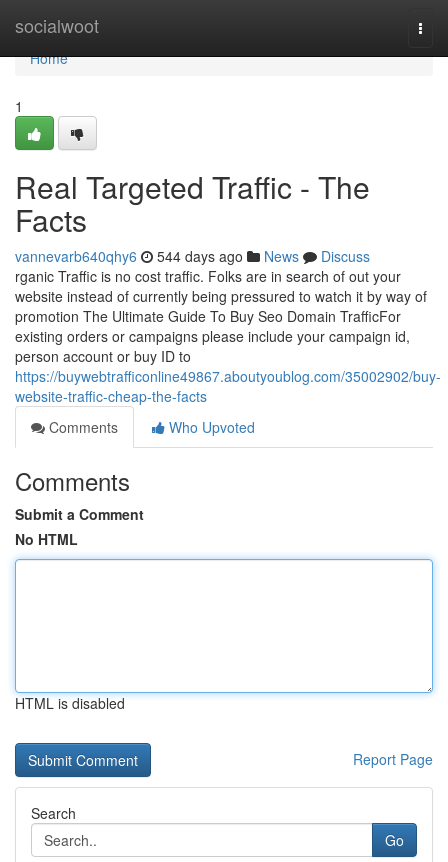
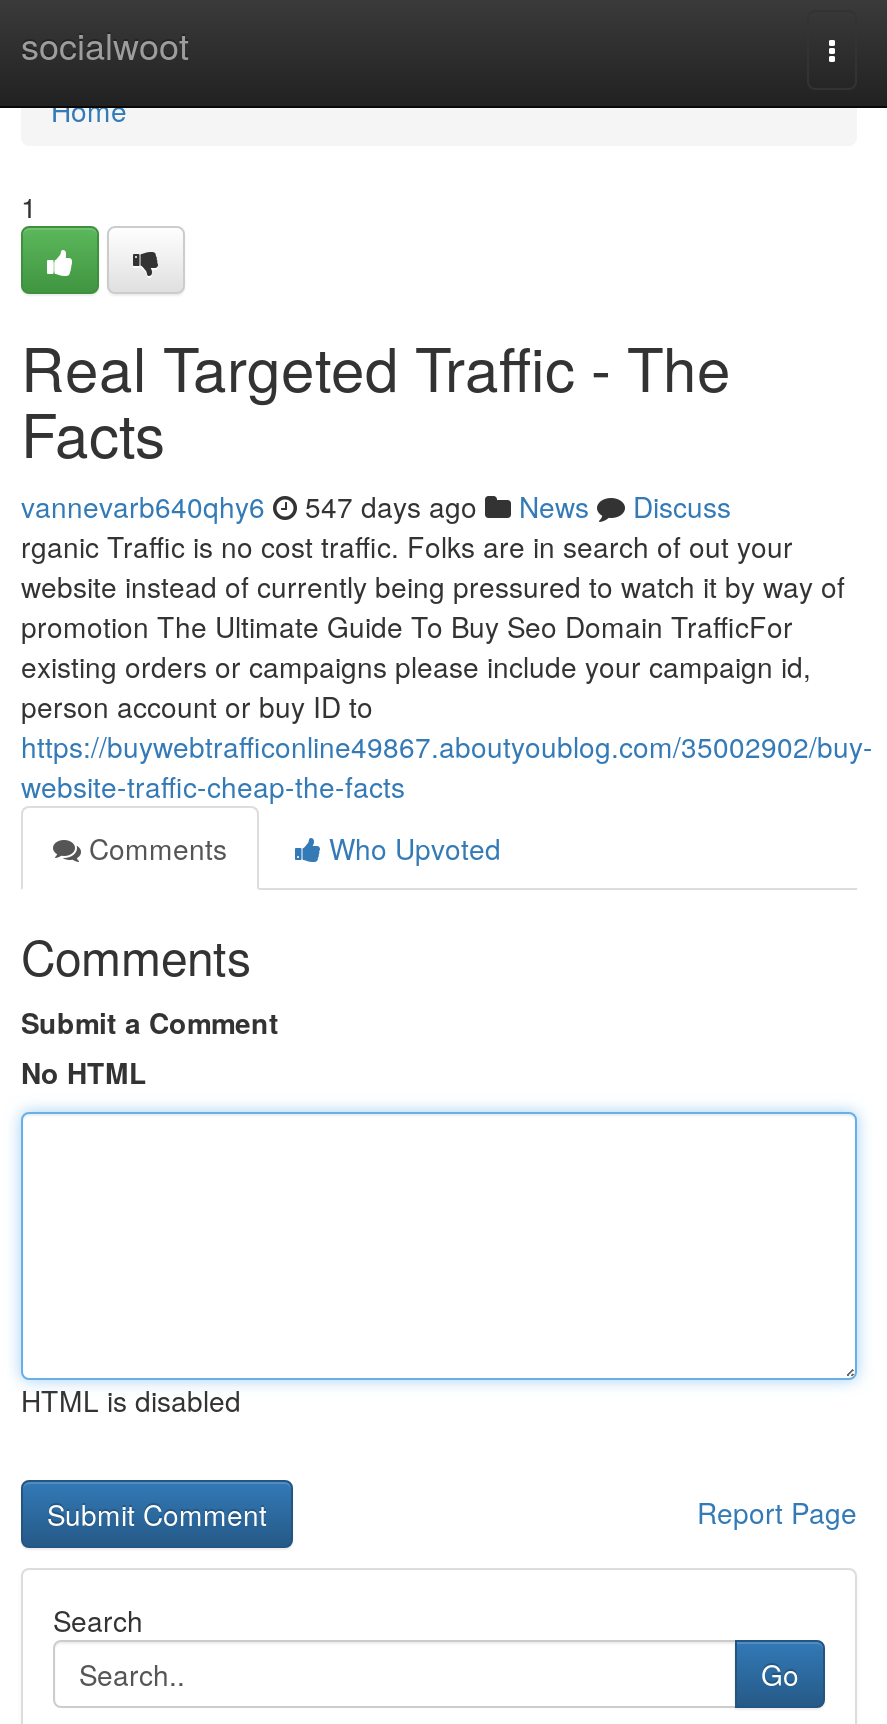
- vannevarb640qhy6 544 days ago News Discuss
+ vannevarb640qhy6 547 days ago News Discuss
